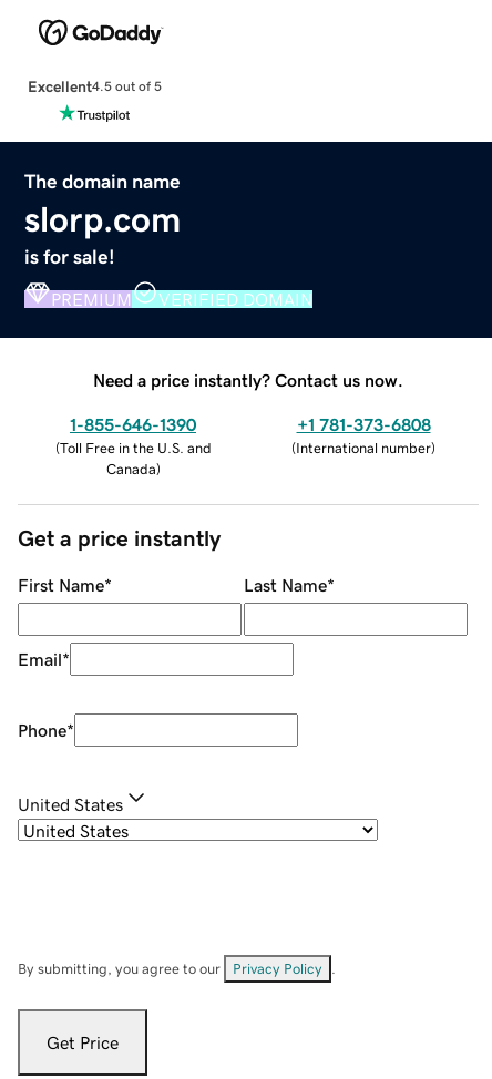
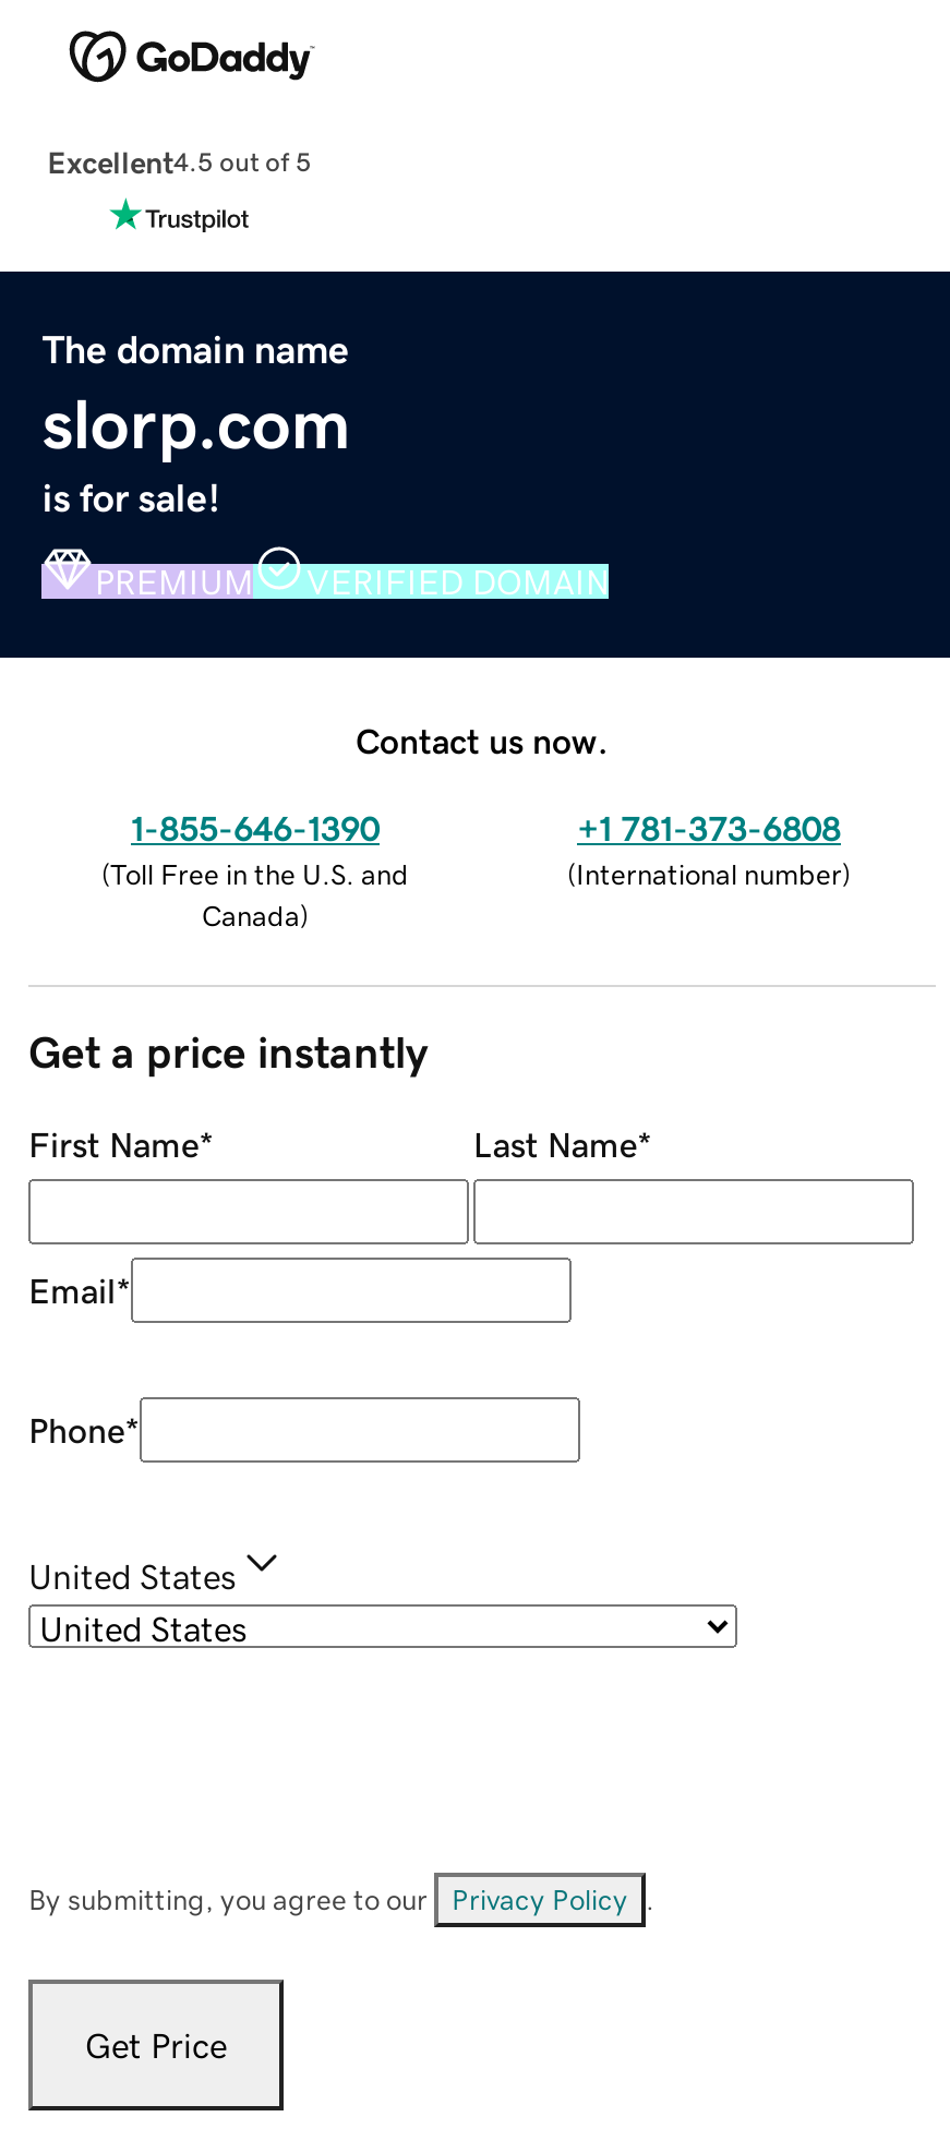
- Need a price instantly? Contact us now.
+ Contact us now.
